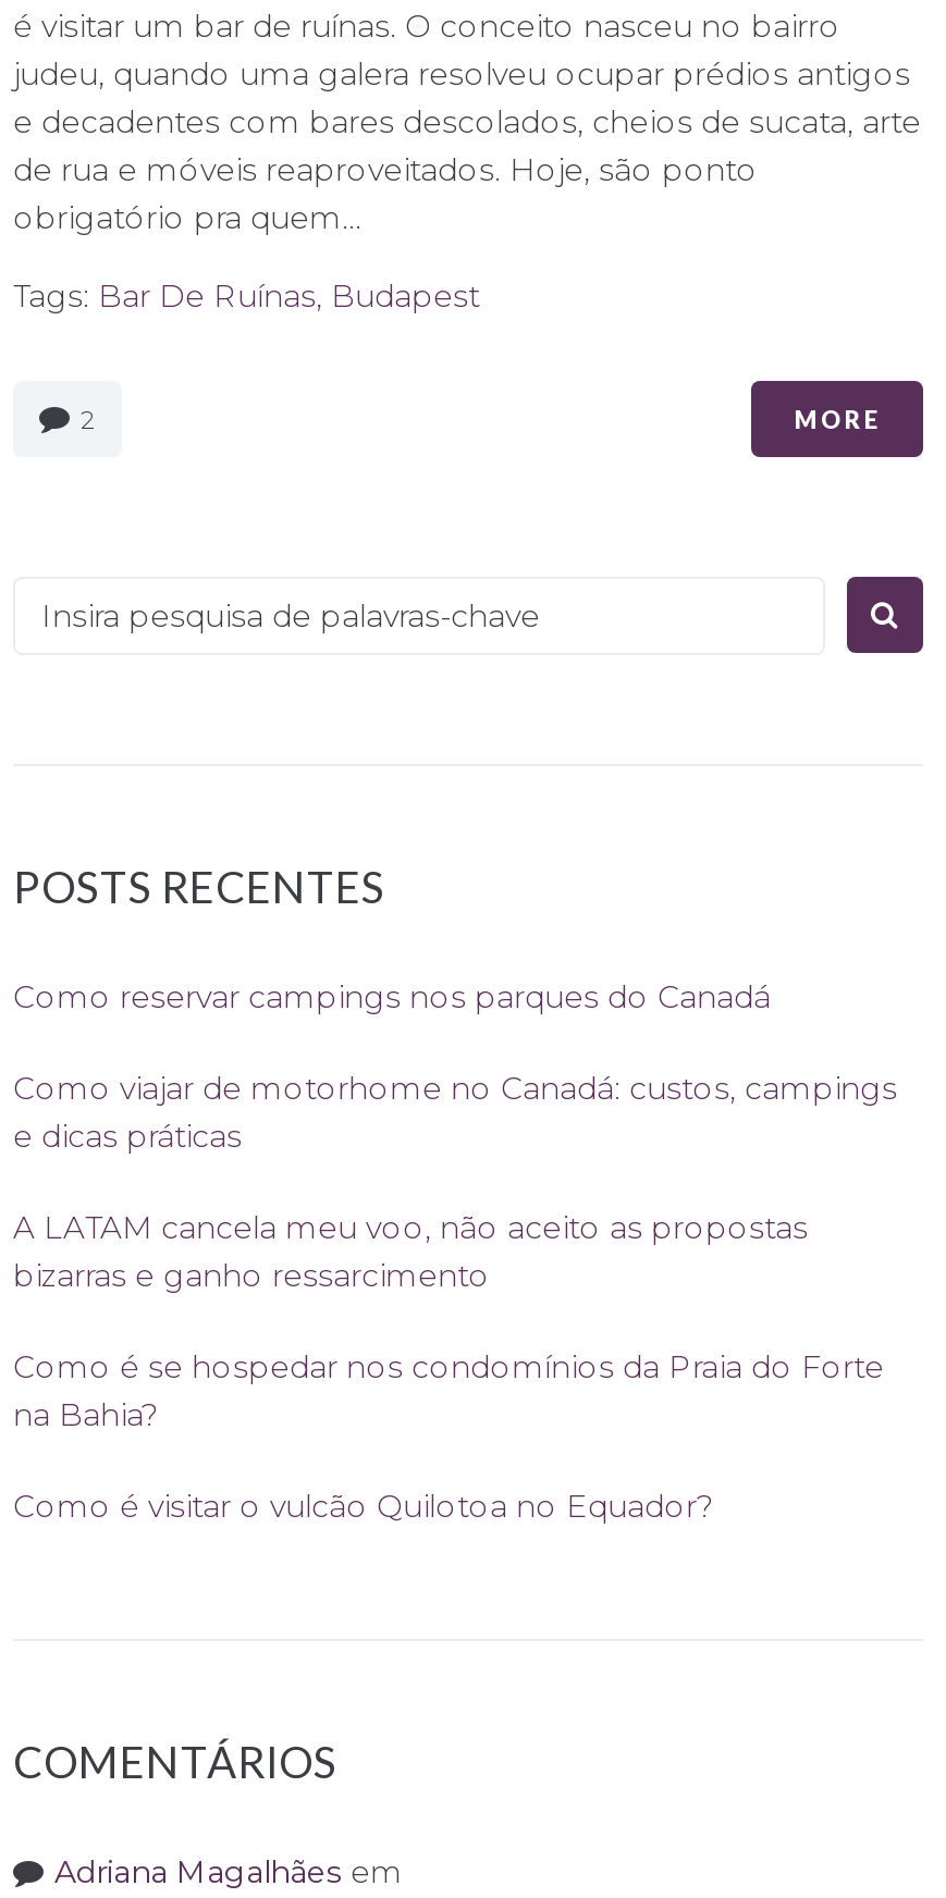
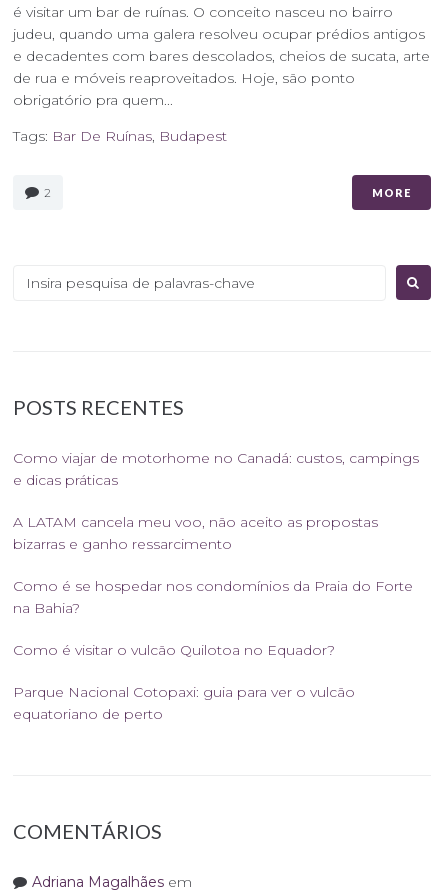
- Como reservar campings nos parques do Canadá

moved up: Como viajar de motorhome no Canadá: custos, campings | e dicas práticas | A LATAM cancela meu voo, não aceito as propostas | bizarras e ganho ressarcimento | Como é se hospedar nos condomínios da Praia do Forte | na Bahia? | Como é visitar o vulcão Quilotoa no Equador?

+ Parque Nacional Cotopaxi: guia para ver o vulcão
+ equatoriano de perto
